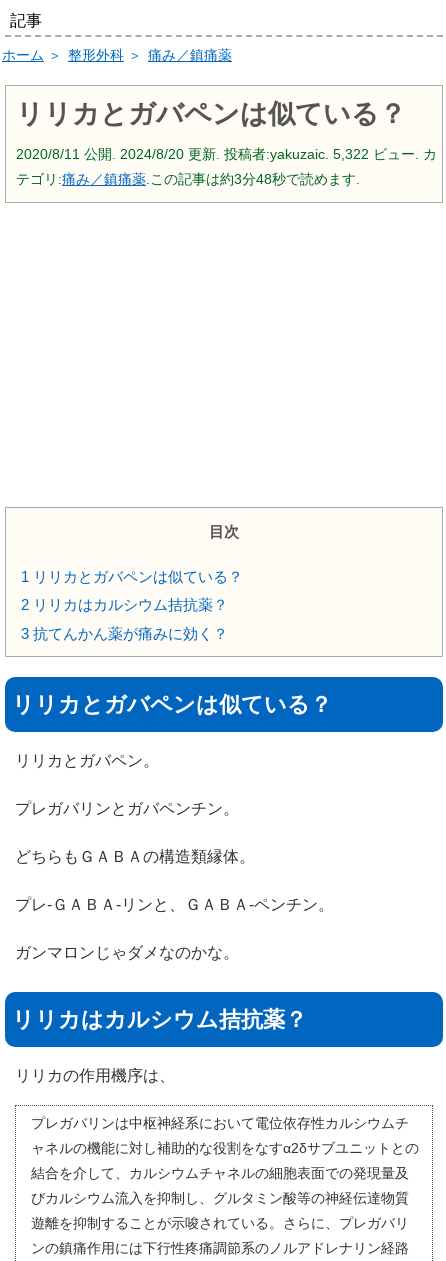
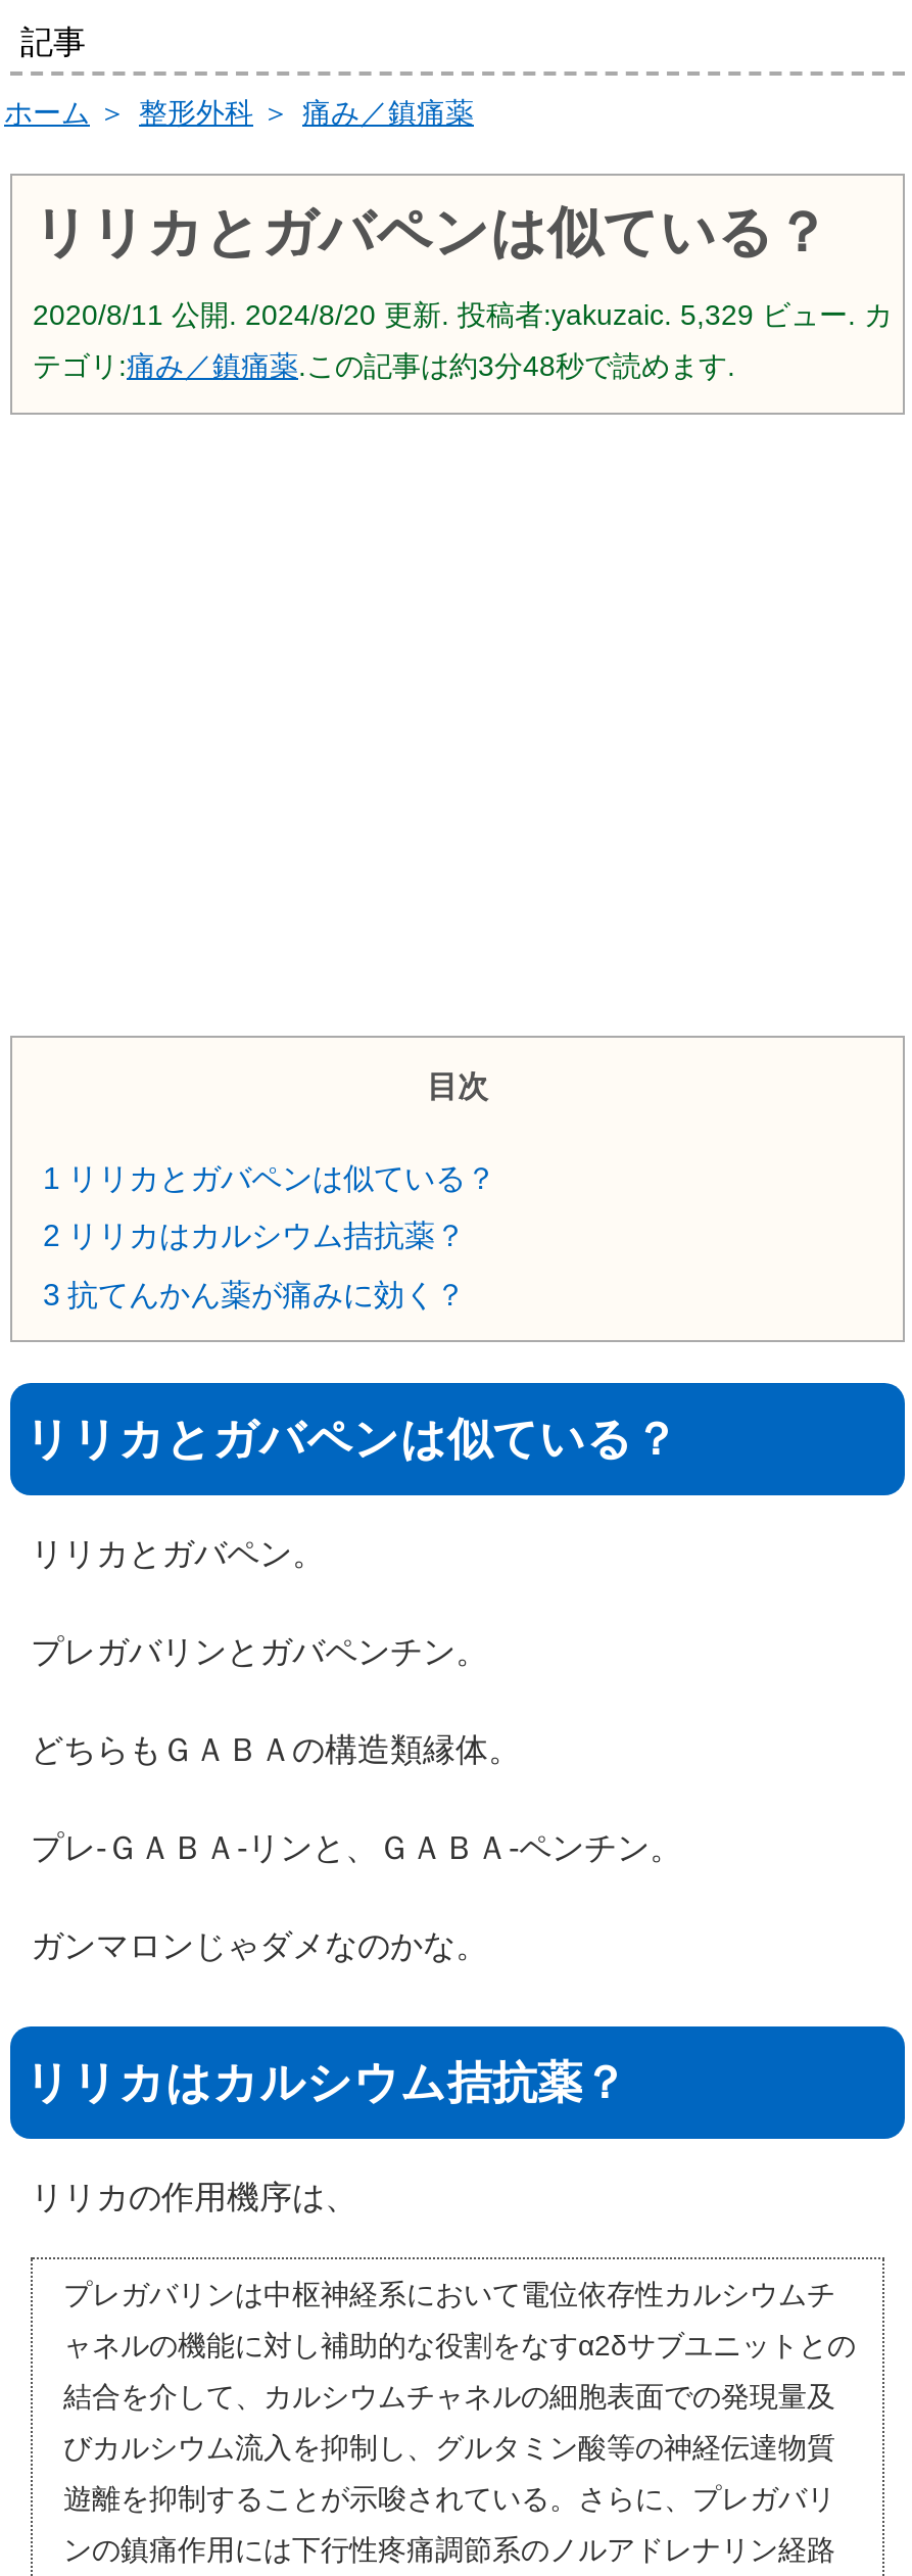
- 2020/8/11公開. 2024/8/20更新. 投稿者:yakuzaic. 5,322 ビュー. カ
+ 2020/8/11公開. 2024/8/20更新. 投稿者:yakuzaic. 5,329 ビュー. カ
